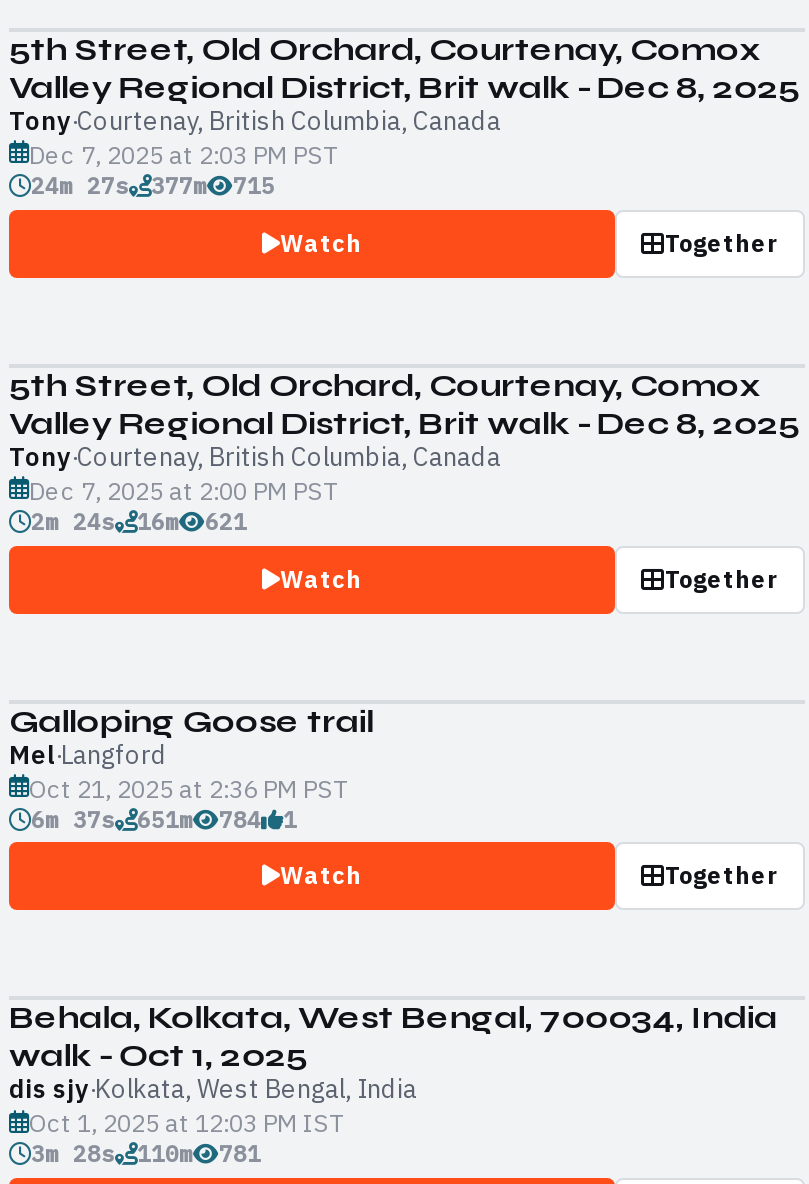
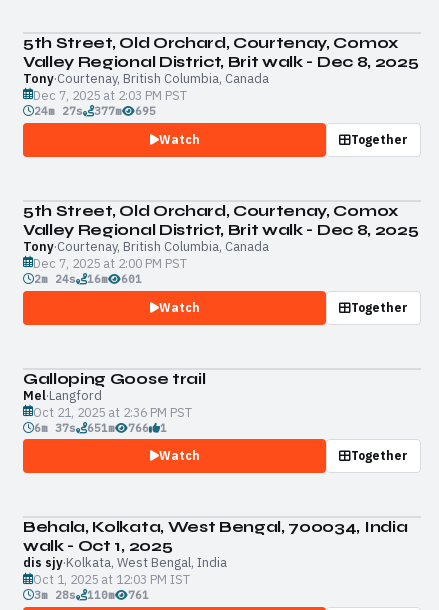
- 24m 27s 377m 715
+ 24m 27s 377m 695

- 2m 24s 16m 621
+ 2m 24s 16m 601

- 6m 37s 651m 784 1
+ 6m 37s 651m 766 1

- 781
+ 761
